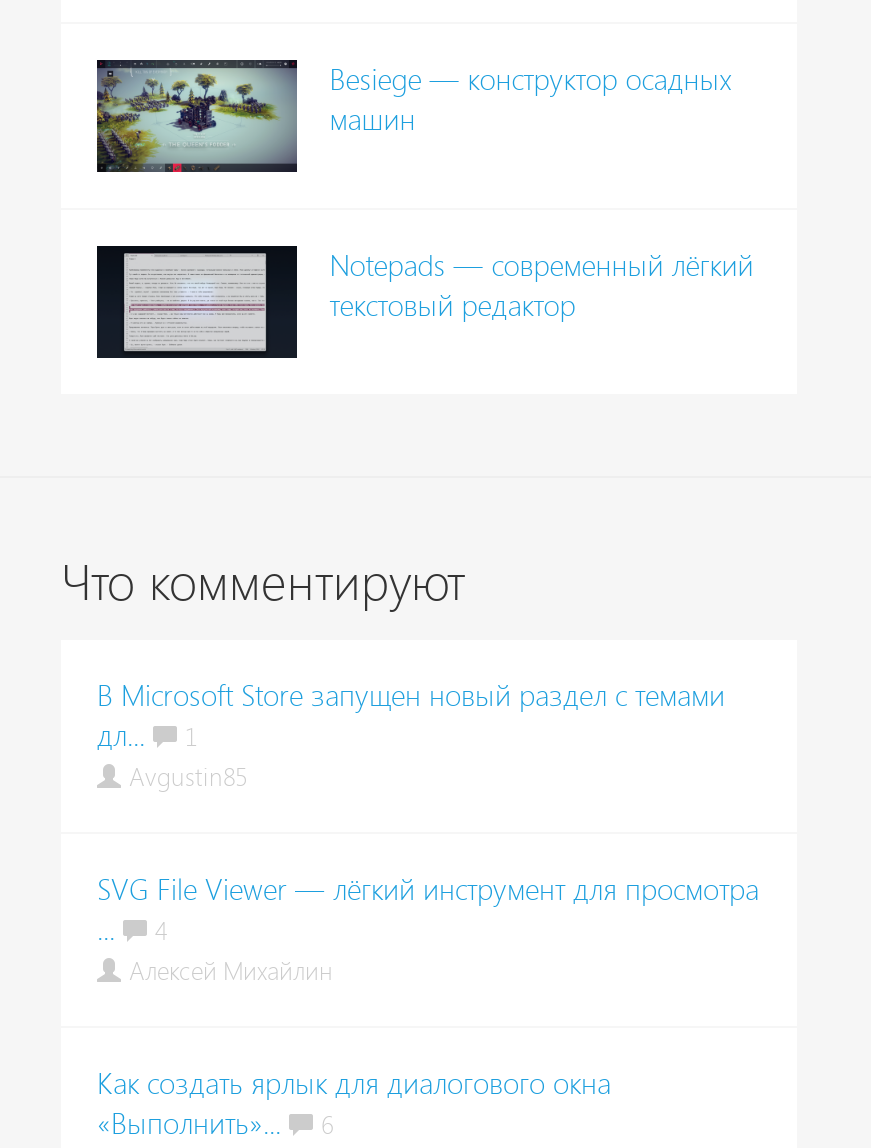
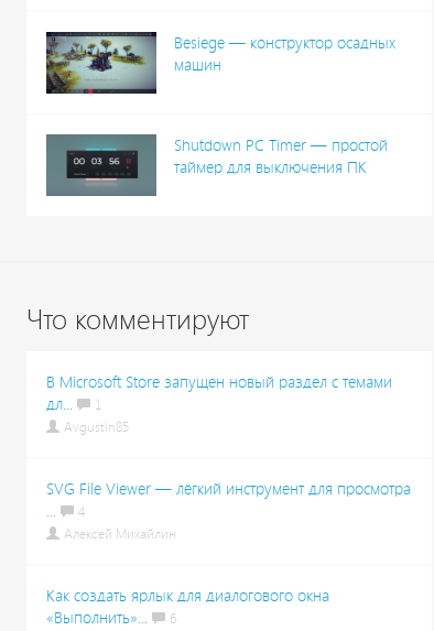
- [image]
- Notepads — современный лёгкий
- текстовый редактор
+ [image]
+ Shutdown PC Timer — простой
+ таймер для выключения ПК
